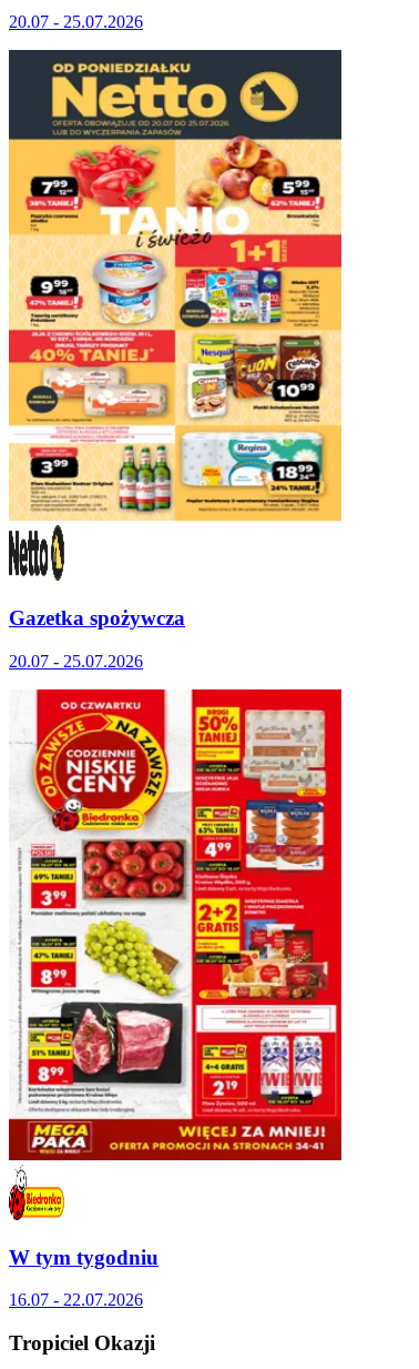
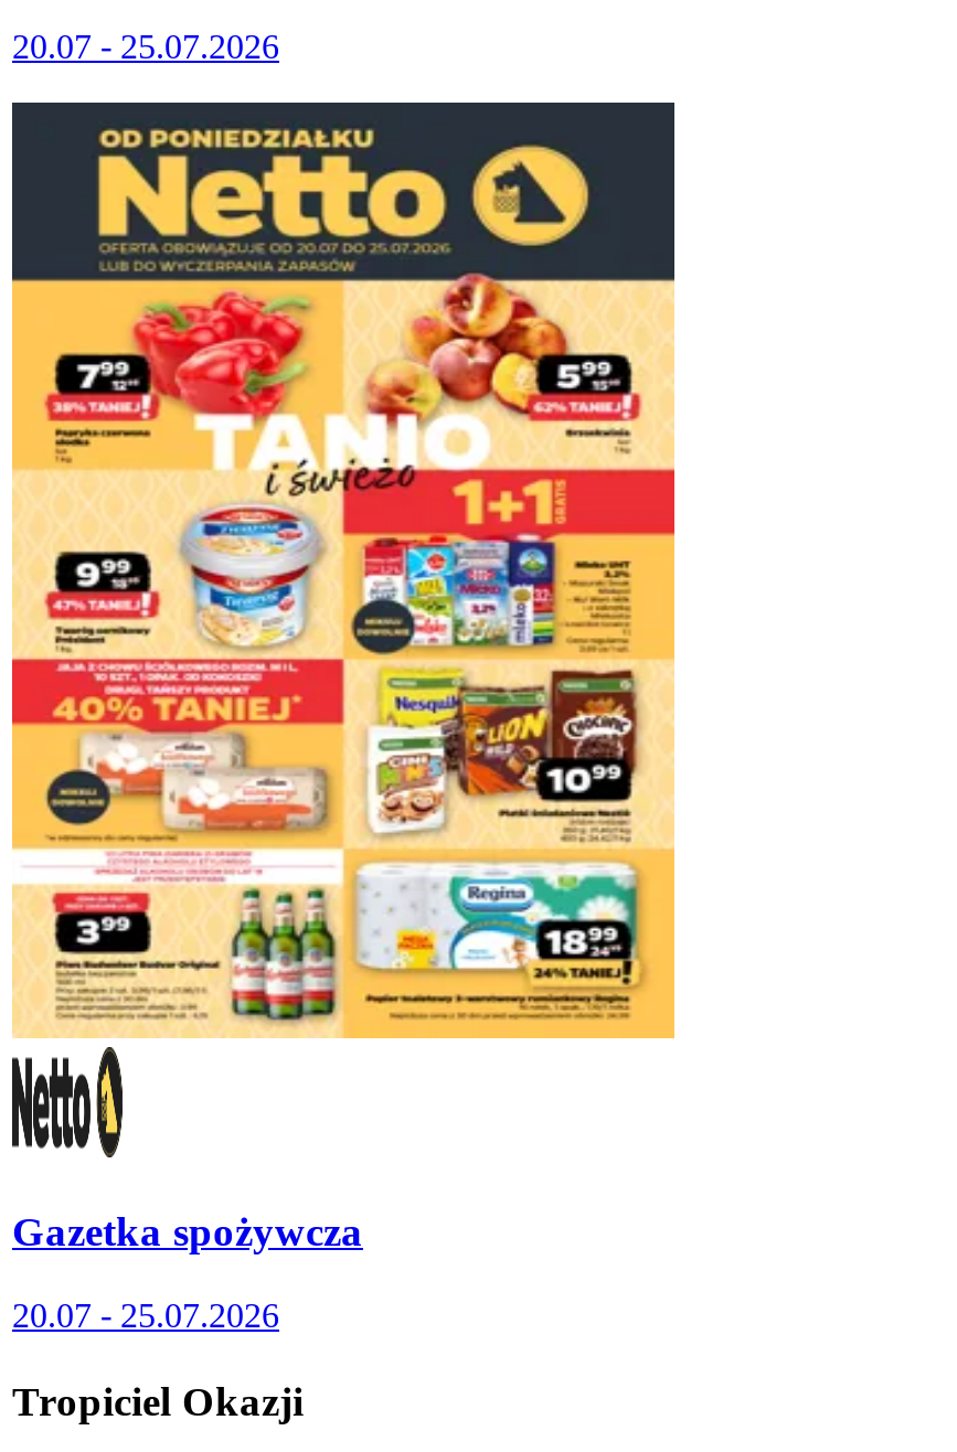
- [image]
- W tym tygodniu
- 16.07 - 22.07.2026
